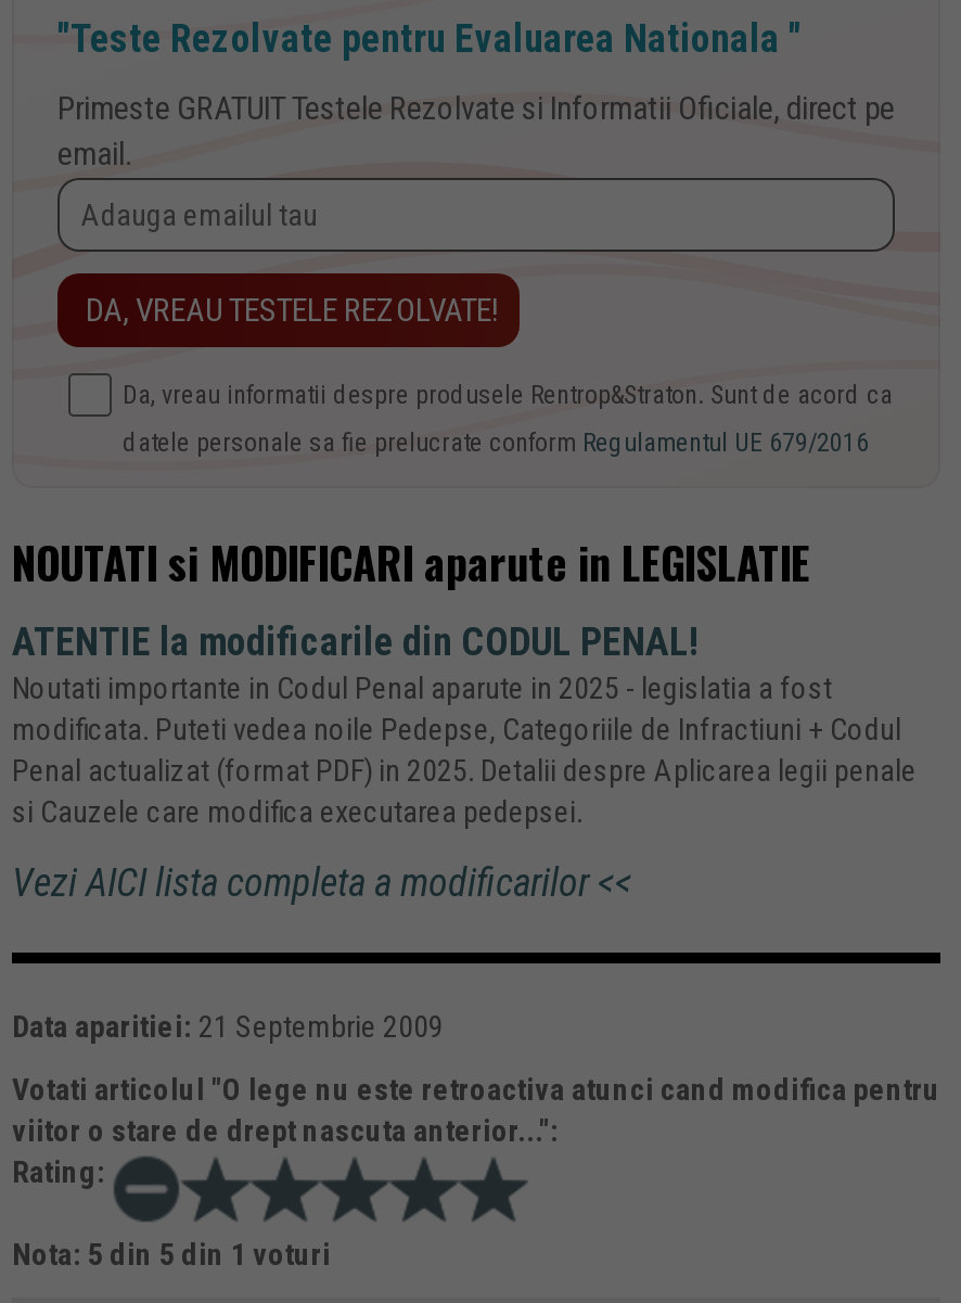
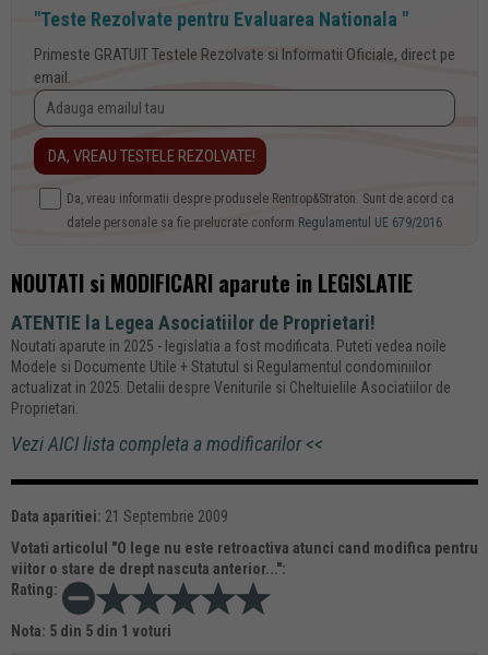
- ATENTIE la modificarile din CODUL PENAL!
- Noutati importante in Codul Penal aparute in 2025 - legislatia a fost
- modificata. Puteti vedea noile Pedepse, Categoriile de Infractiuni + Codul
- Penal actualizat (format PDF) in 2025. Detalii despre Aplicarea legii penale
- si Cauzele care modifica executarea pedepsei.
+ ATENTIE la Legea Asociatiilor de Proprietari!
+ Noutati aparute in 2025 - legislatia a fost modificata. Puteti vedea noile
+ Modele si Documente Utile + Statutul si Regulamentul condominiilor
+ actualizat in 2025. Detalii despre Veniturile si Cheltuielile Asociatiilor de
+ Proprietari.
